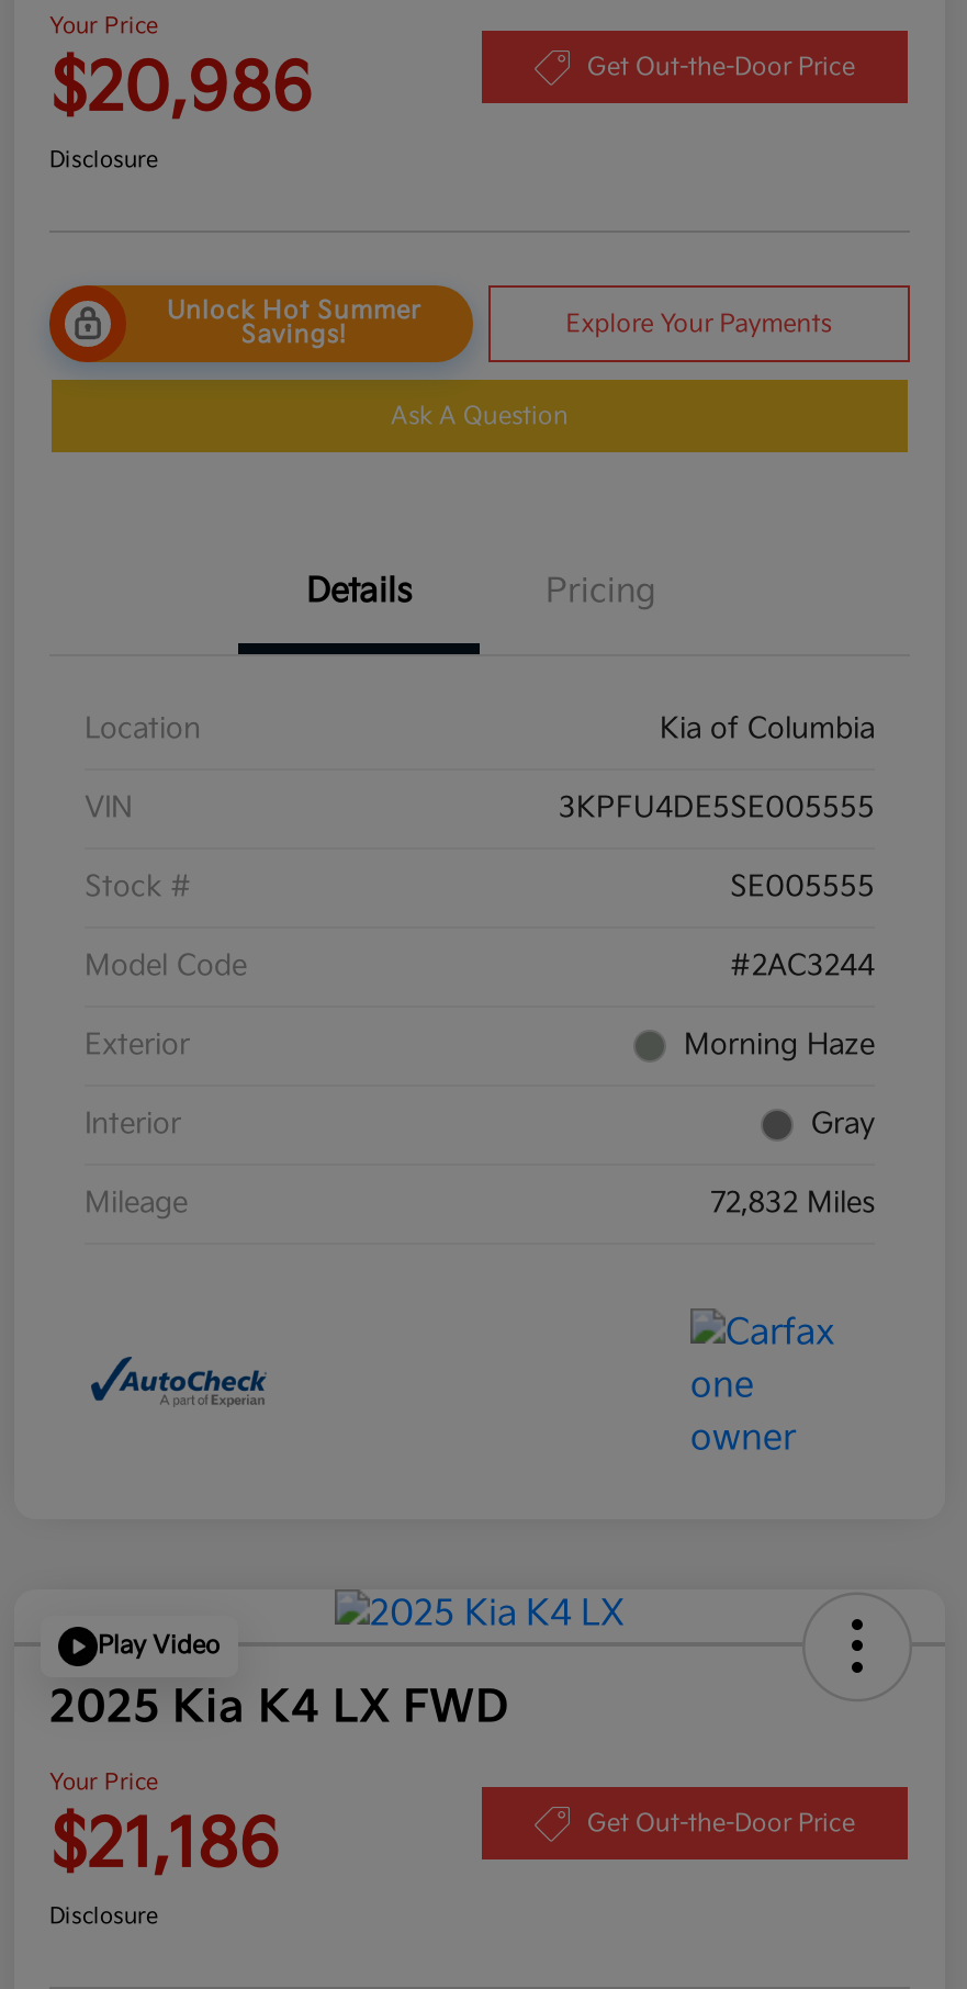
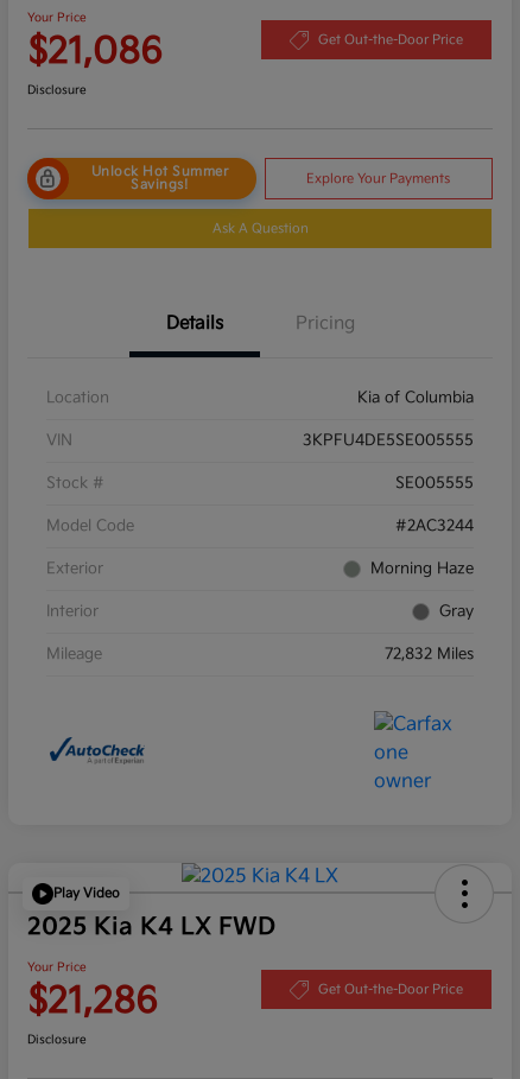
- $20,986
+ $21,086

- $21,186
+ $21,286
